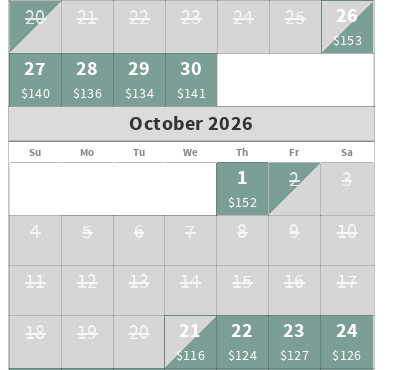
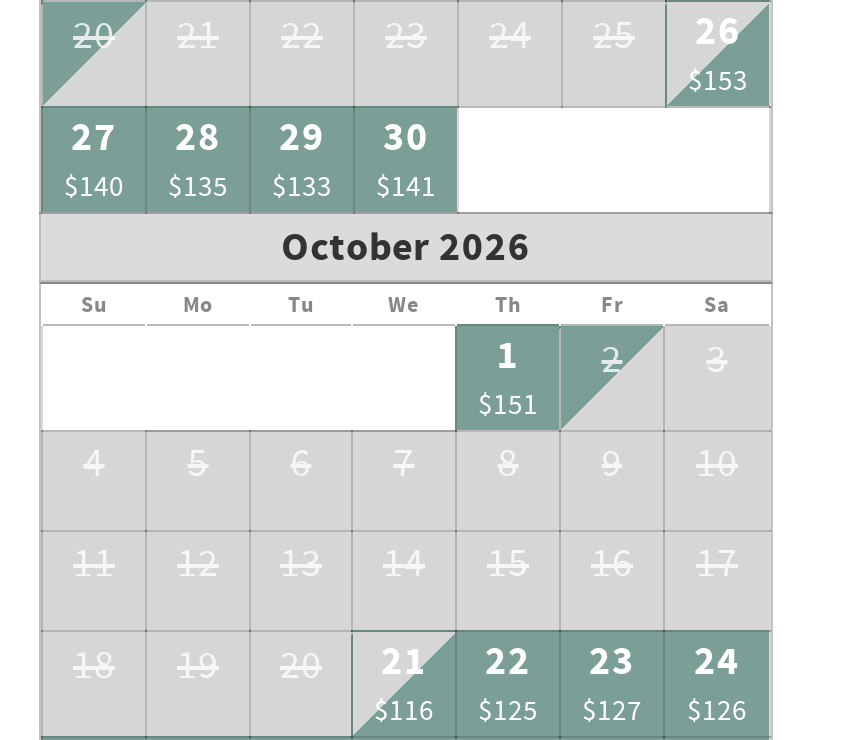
- $136
+ $135

- $134
+ $133

- $152
+ $151

- $116 $124 $127 $126
+ $116 $125 $127 $126
